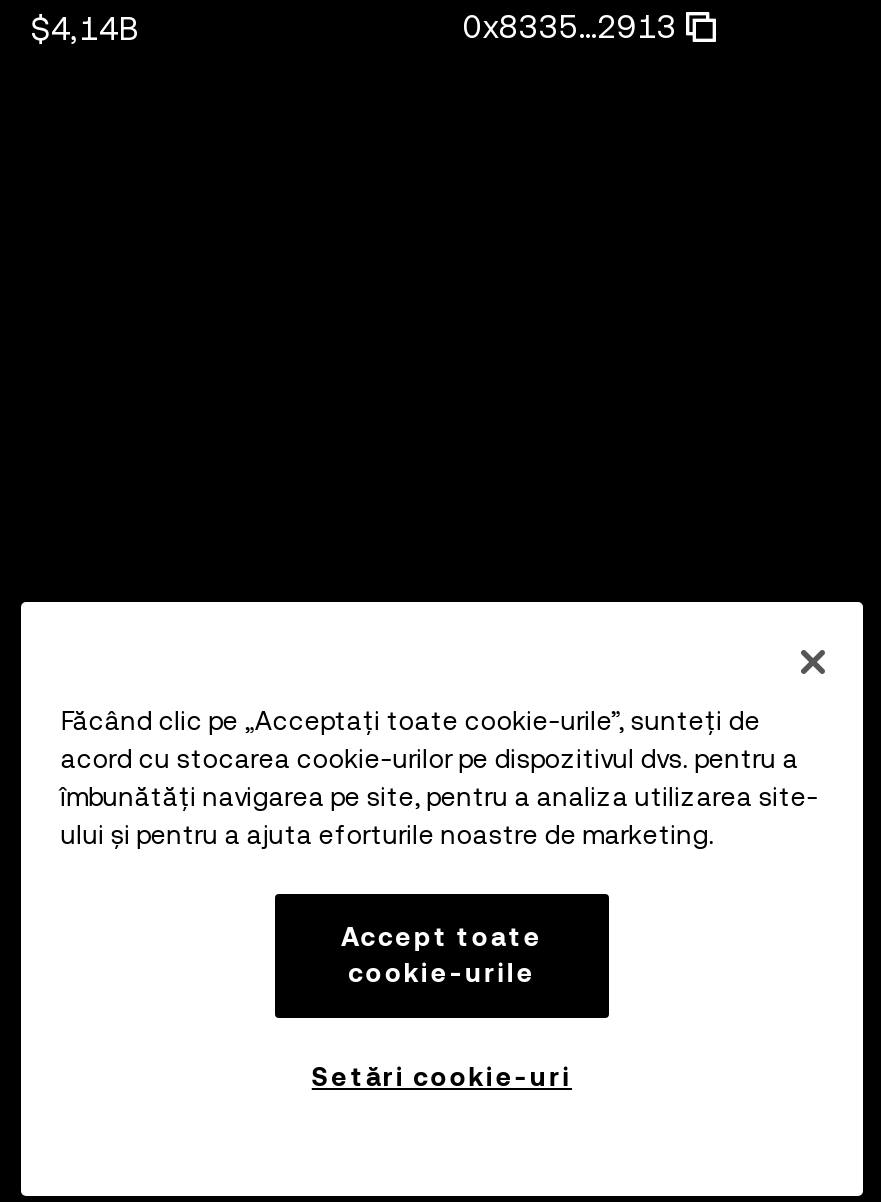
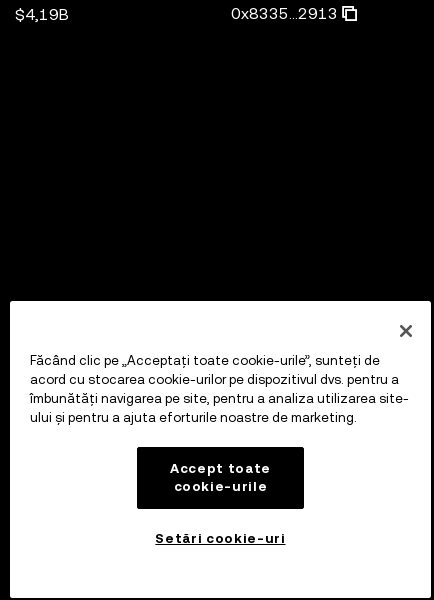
- $4,14B
+ $4,19B
